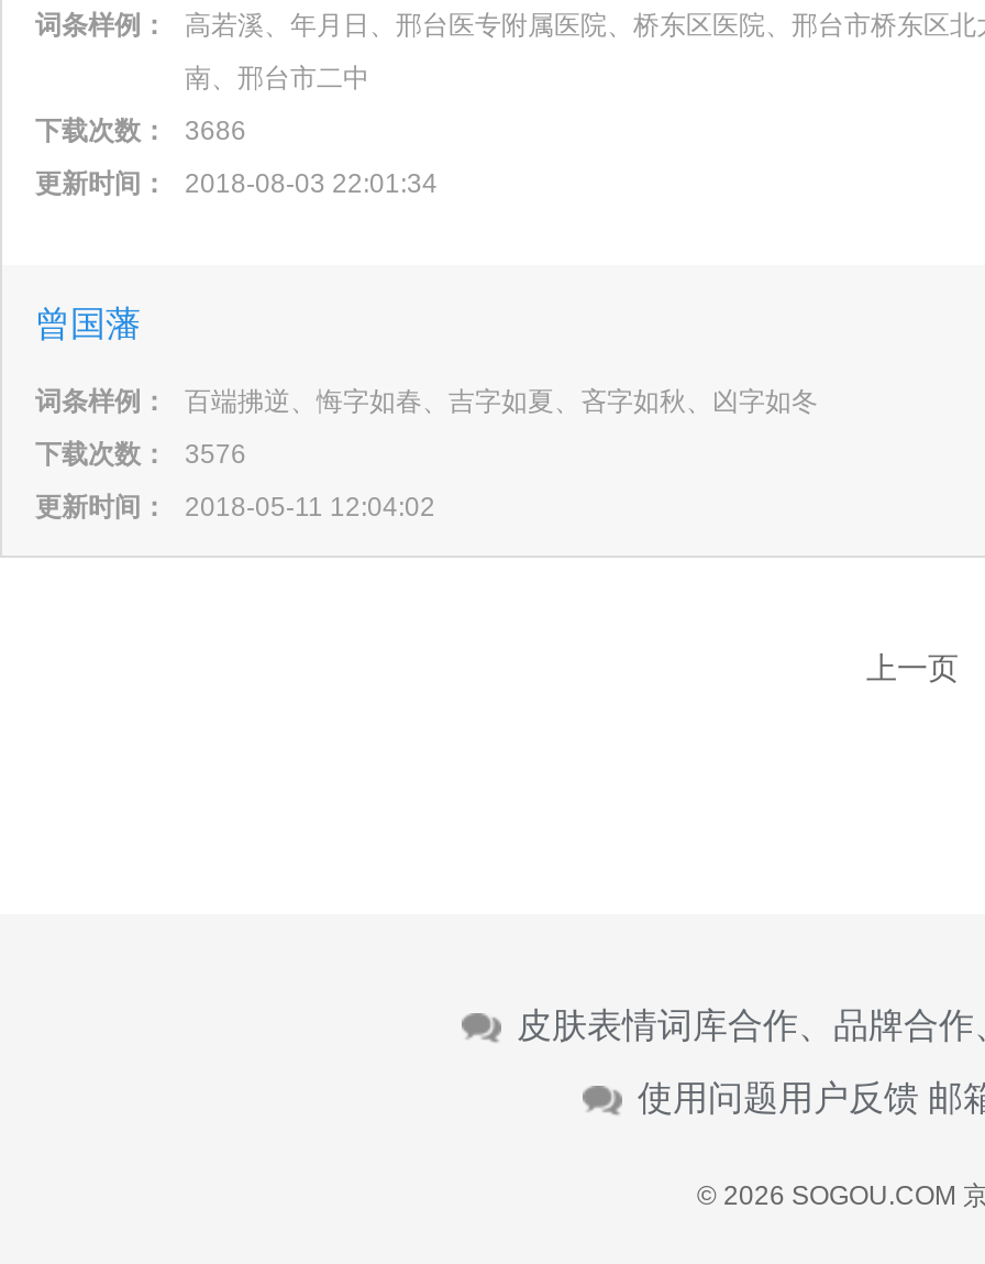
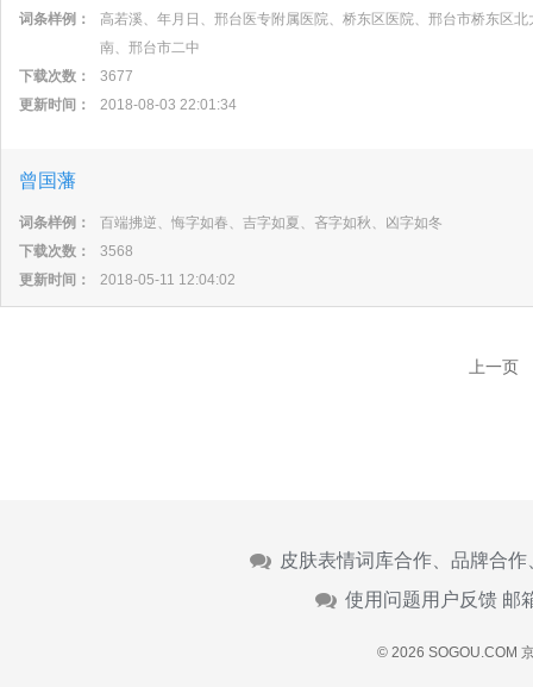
- 下载次数： 3686
+ 下载次数： 3677

- 下载次数： 3576
+ 下载次数： 3568
